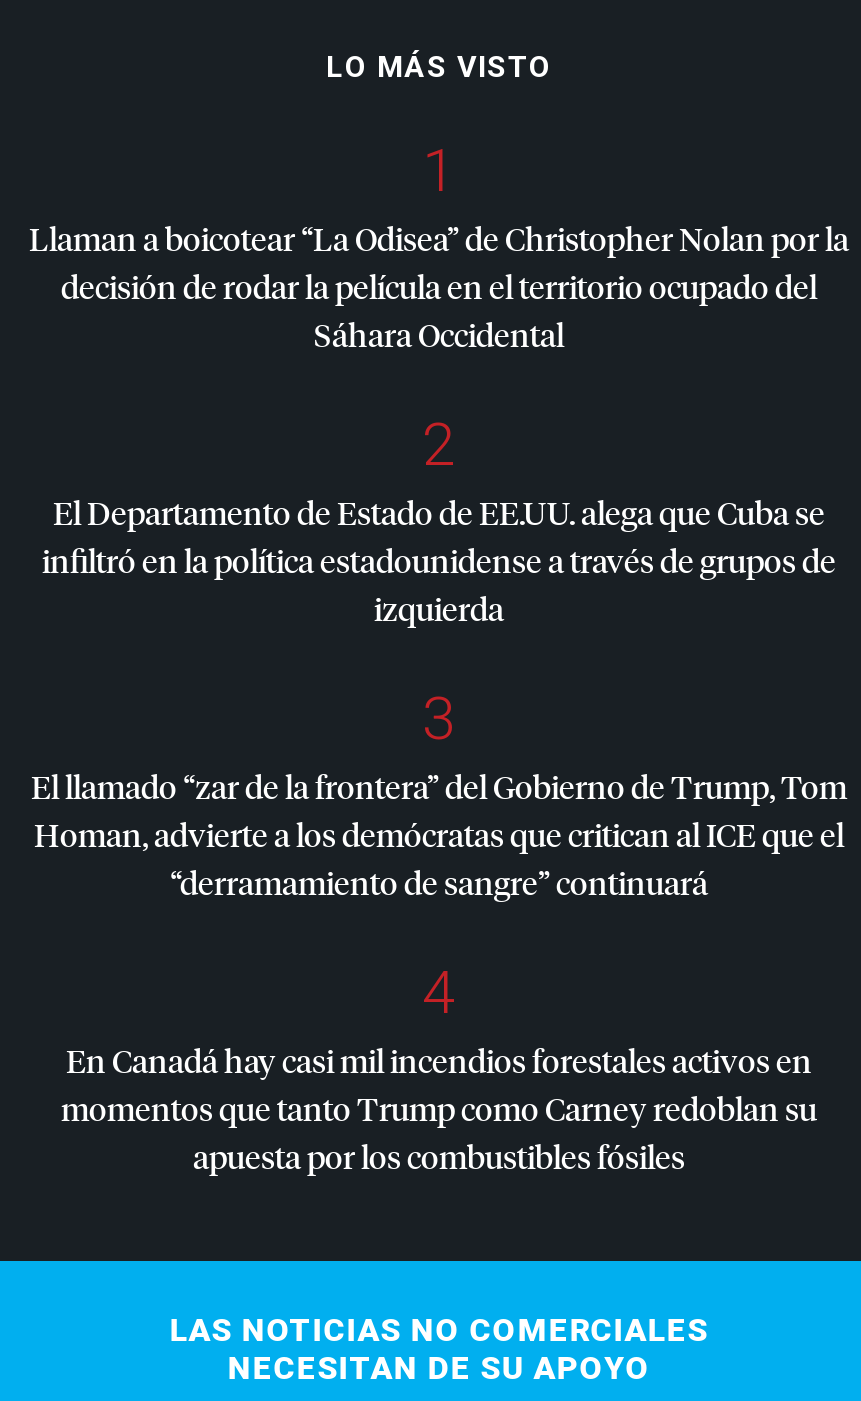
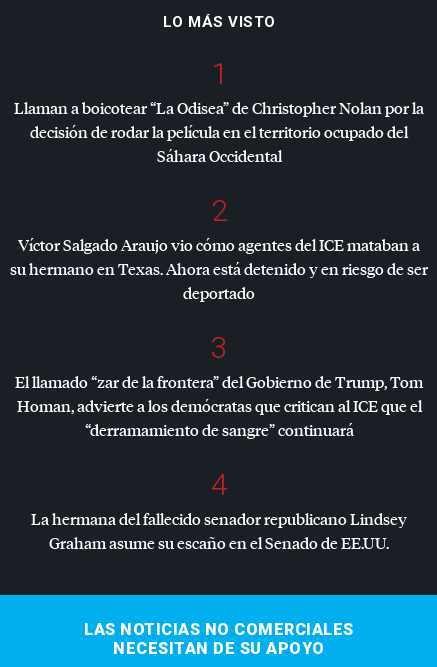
- El Departamento de Estado de EE.UU. alega que Cuba se
- infiltró en la política estadounidense a través de grupos de
- izquierda
+ Víctor Salgado Araujo vio cómo agentes del ICEmataban a
+ su hermano en Texas. Ahora está detenido y en riesgo de ser
+ deportado

- En Canadá hay casi mil incendios forestales activos en
- momentos que tanto Trump como Carney redoblan su
- apuesta por los combustibles fósiles
+ La hermana del fallecido senador republicano Lindsey
+ Graham asume su escaño en el Senado de EE.UU.
